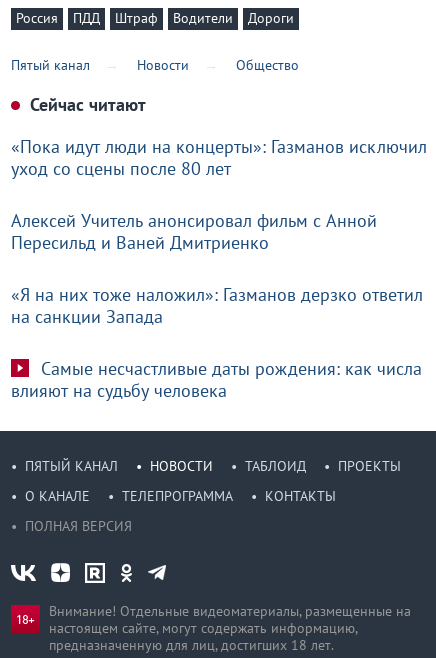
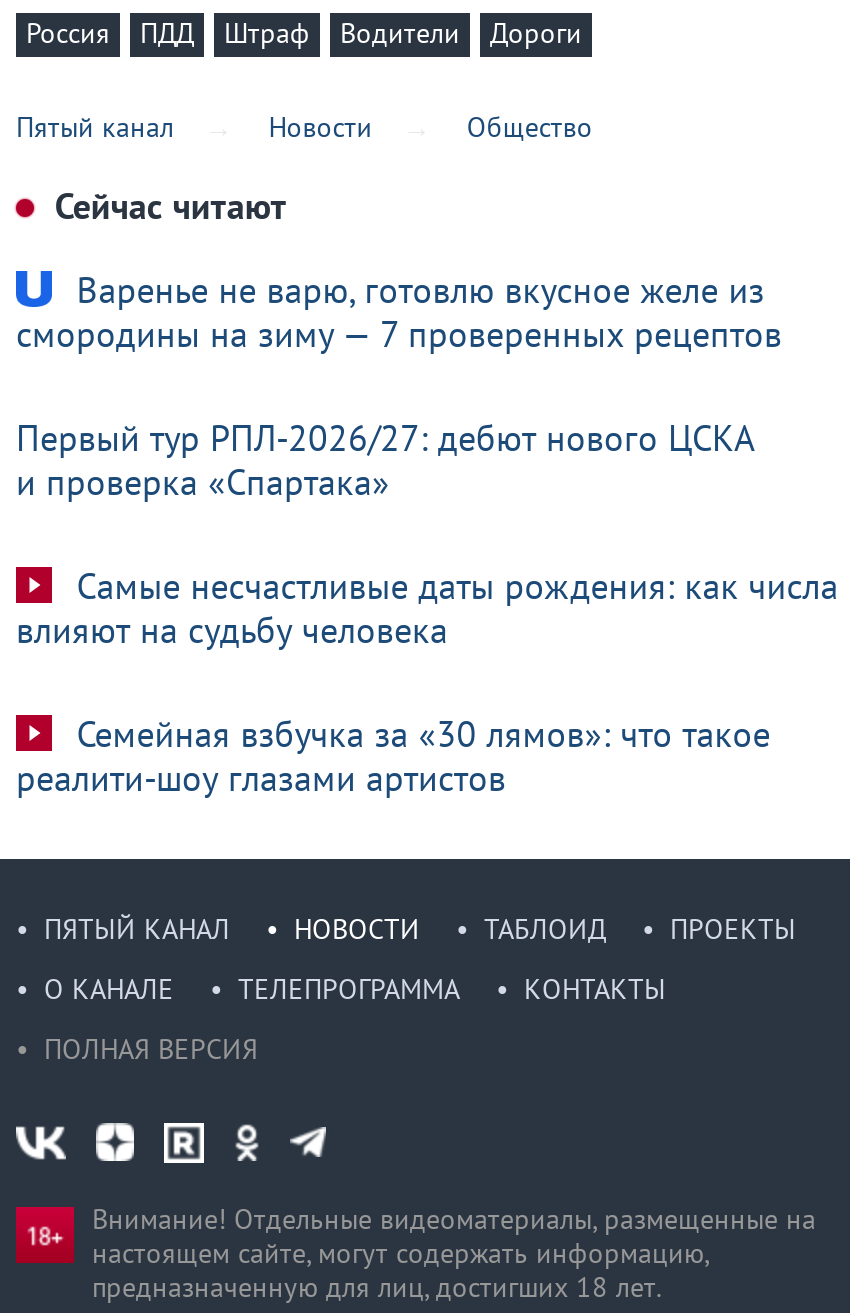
- «Пока идут люди на концерты»: Газманов исключил
- уход со сцены после 80 лет
- Алексей Учитель анонсировал фильм с Анной
- Пересильд и Ваней Дмитриенко
- «Я на них тоже наложил»: Газманов дерзко ответил
- на санкции Запада
+ Варенье не варю, готовлю вкусное желе из
+ смородины на зиму — 7 проверенных рецептов
+ Первый тур РПЛ-2026/27: дебют нового ЦСКА
+ и проверка «Спартака»

moved up: Самые несчастливые даты рождения: как числа | влияют на судьбу человека

+ Семейная взбучка за «30 лямов»: что такое
+ реалити-шоу глазами артистов
